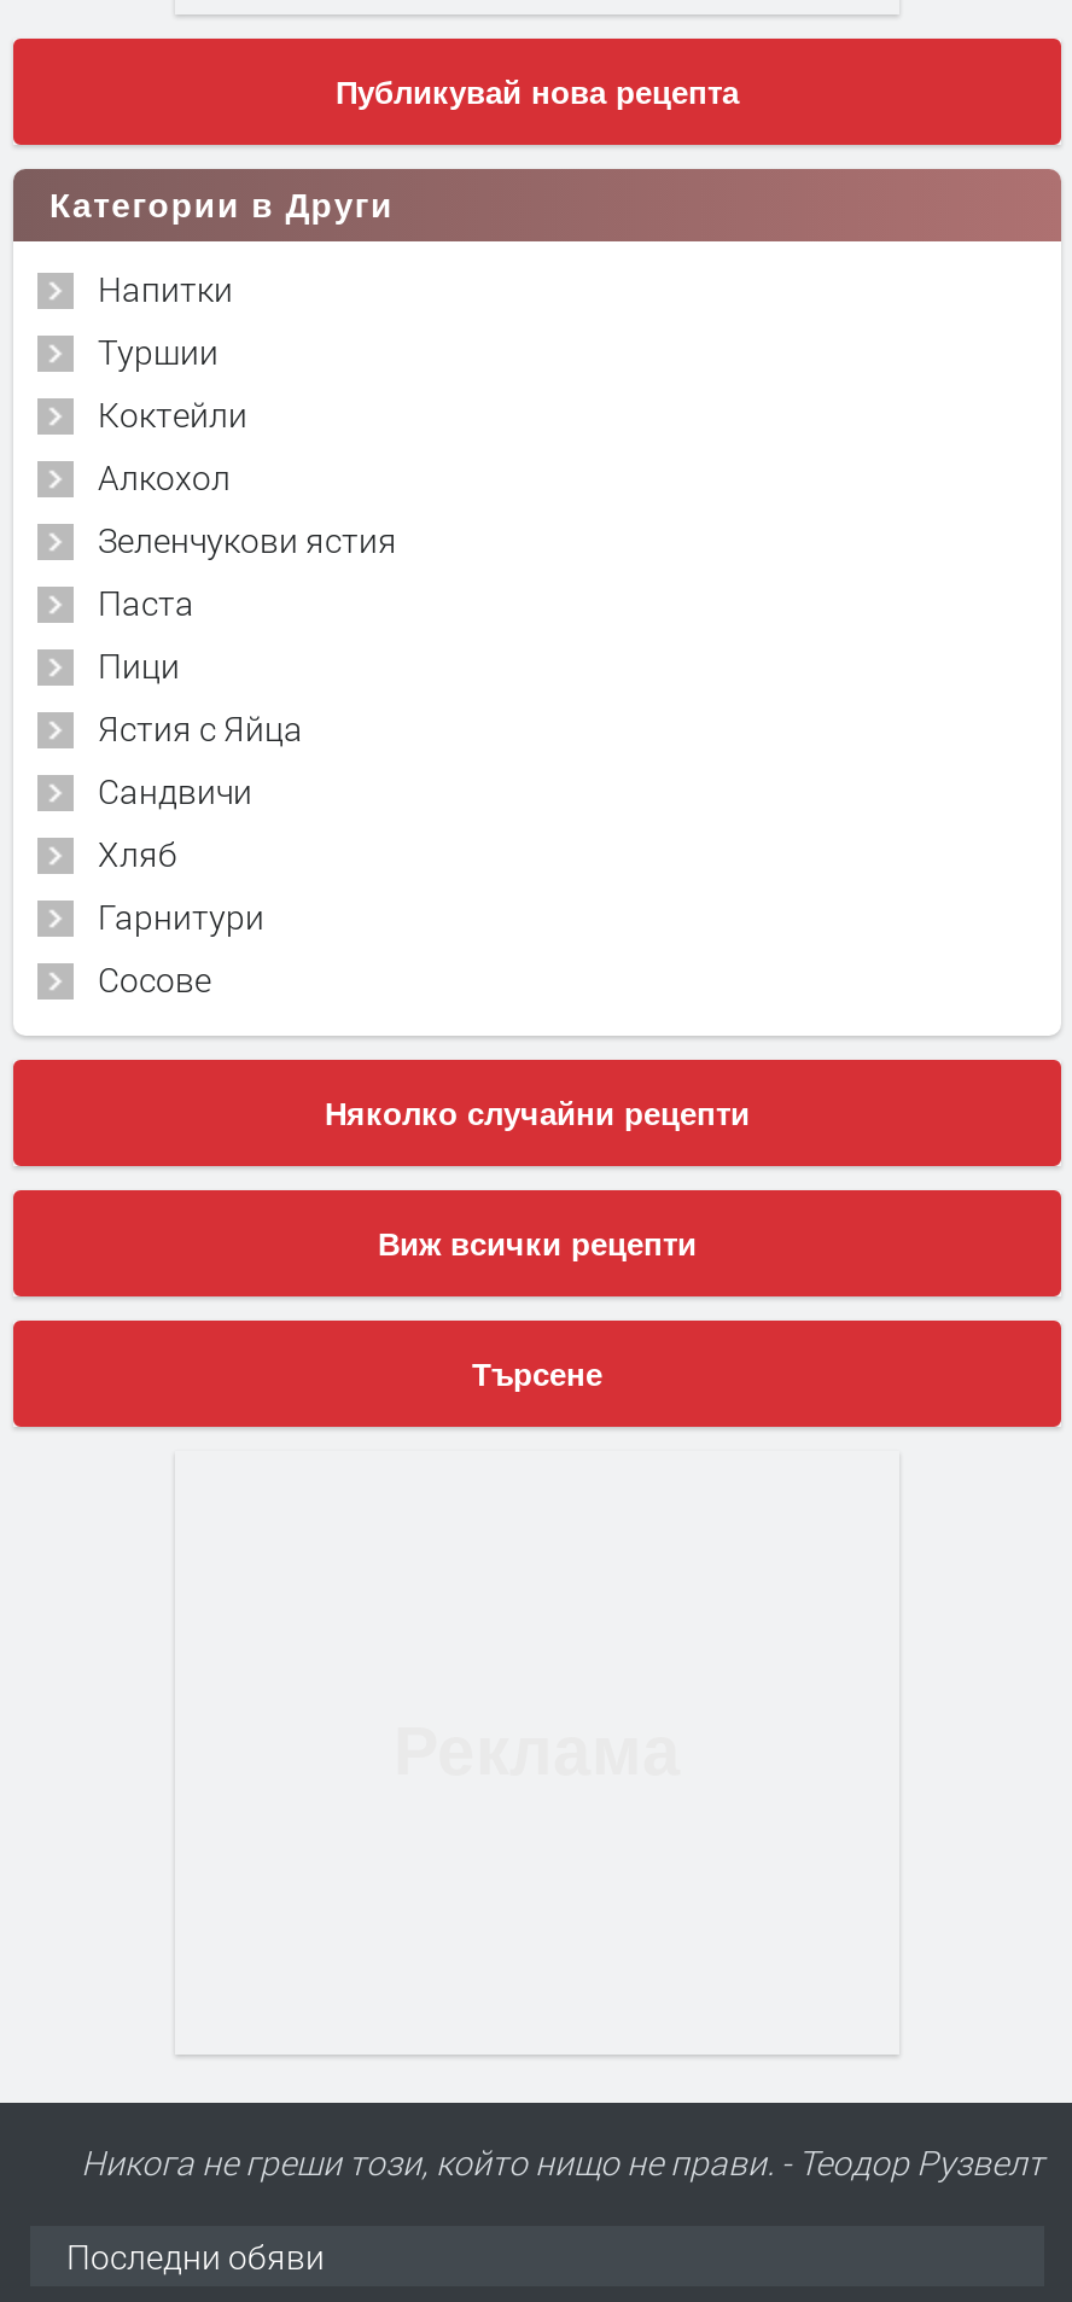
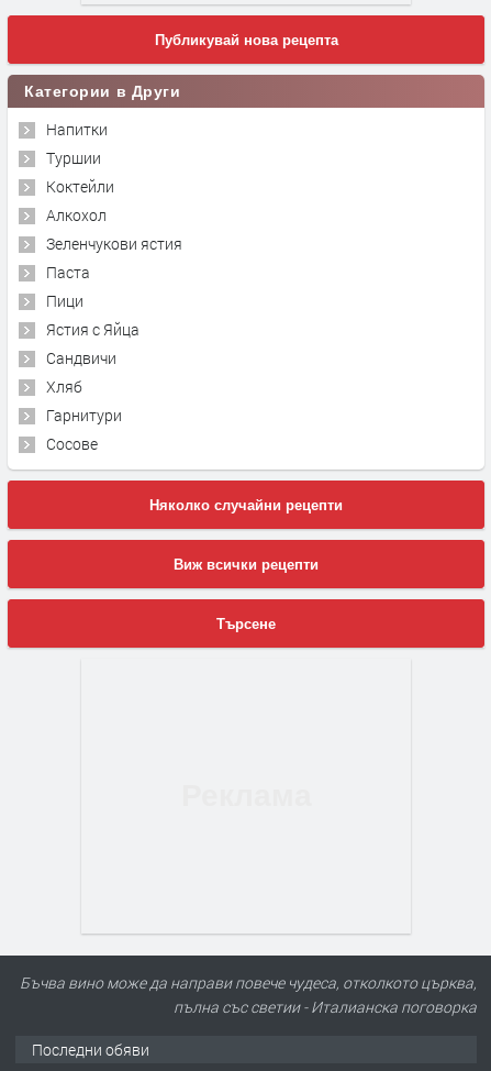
- Никога не греши този, който нищо не прави. - Теодор Рузвелт
+ Бъчва вино може да направи повече чудеса, отколкото църква,
+ пълна със светии - Италианска поговорка
